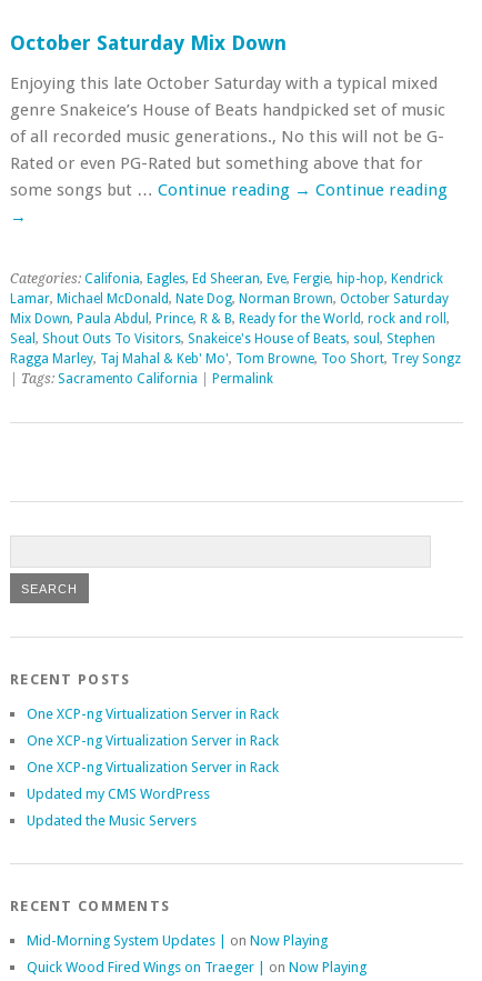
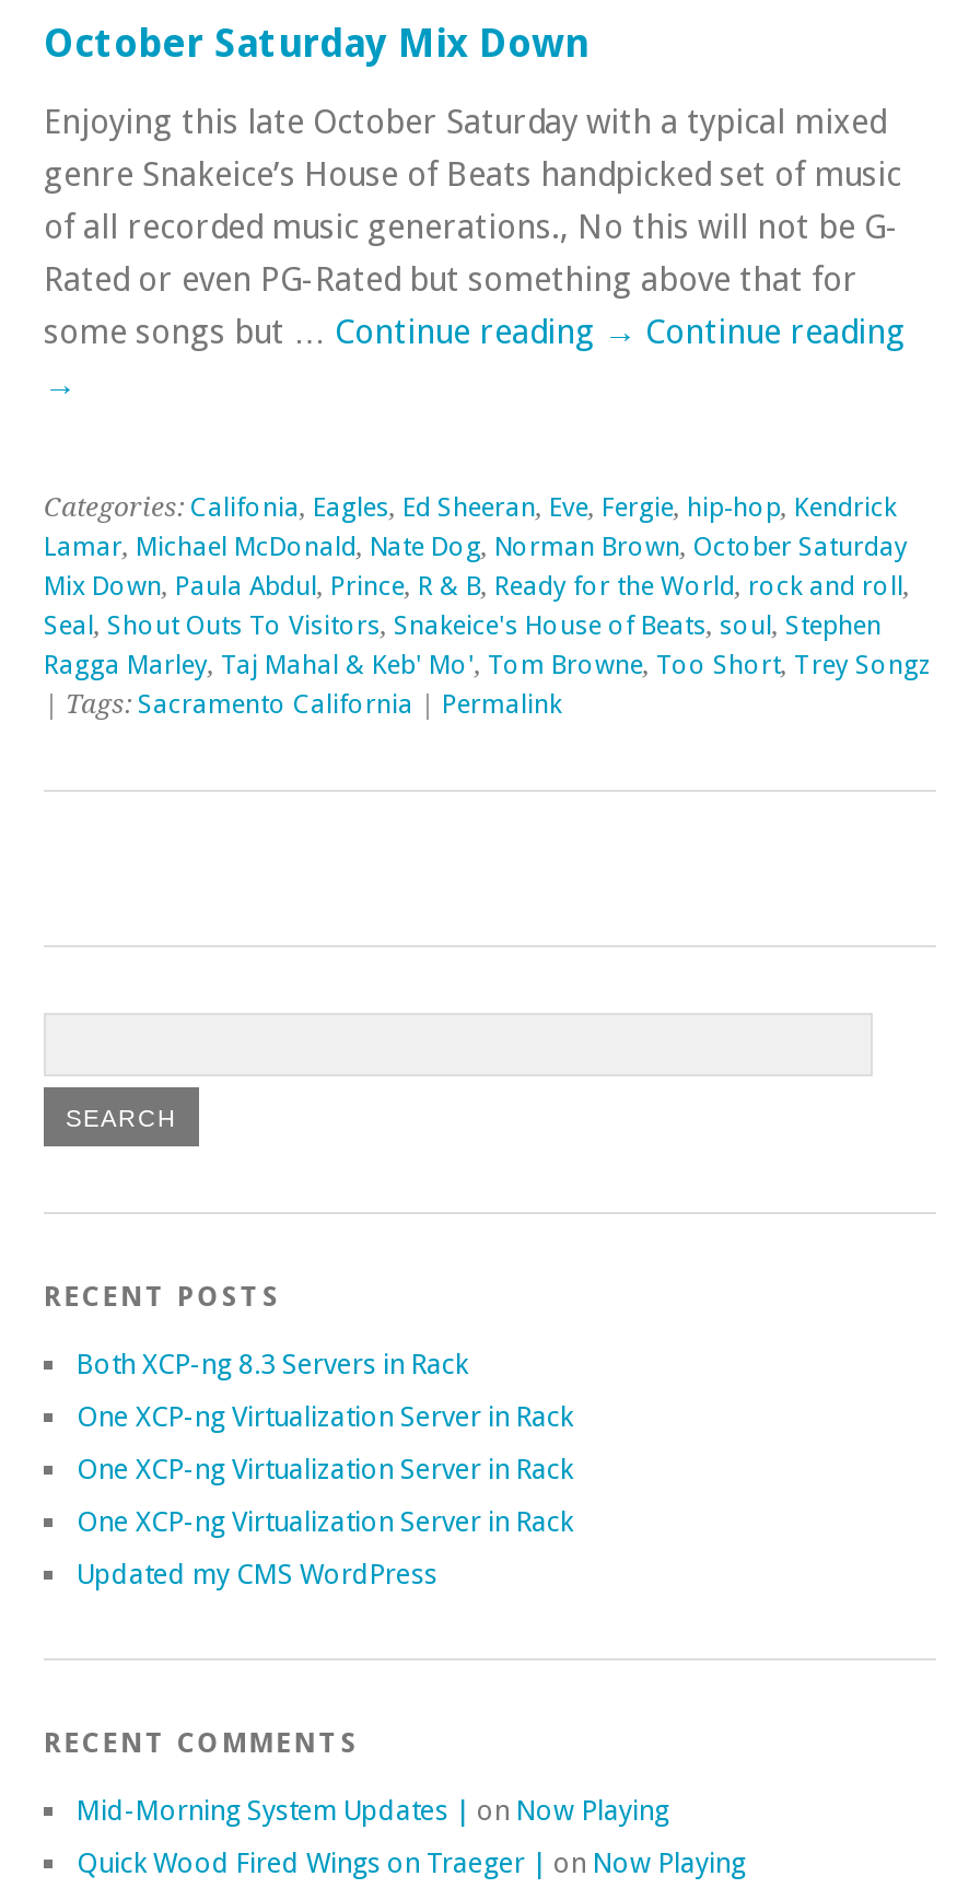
+ Both XCP-ng 8.3 Servers in Rack

moved down: One XCP-ng Virtualization Server in Rack | One XCP-ng Virtualization Server in Rack | One XCP-ng Virtualization Server in Rack | Updated my CMS WordPress

- Updated the Music Servers
